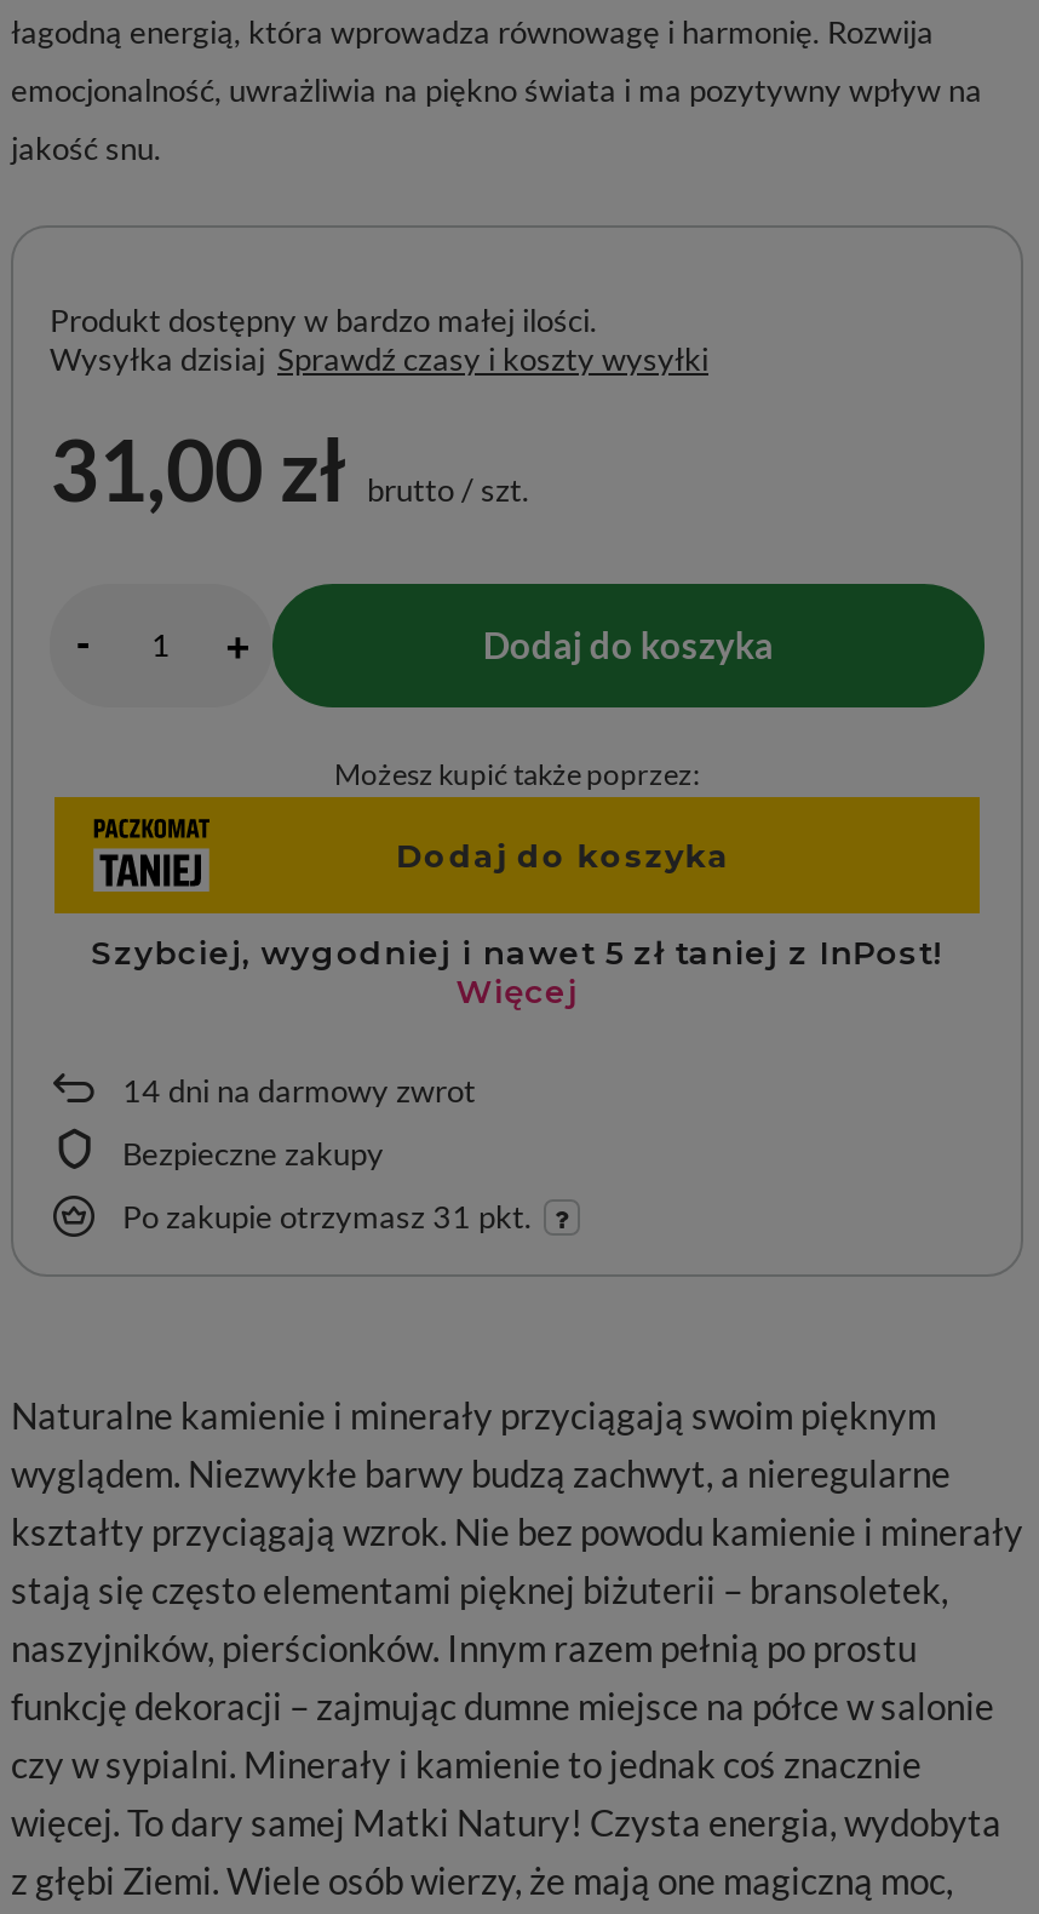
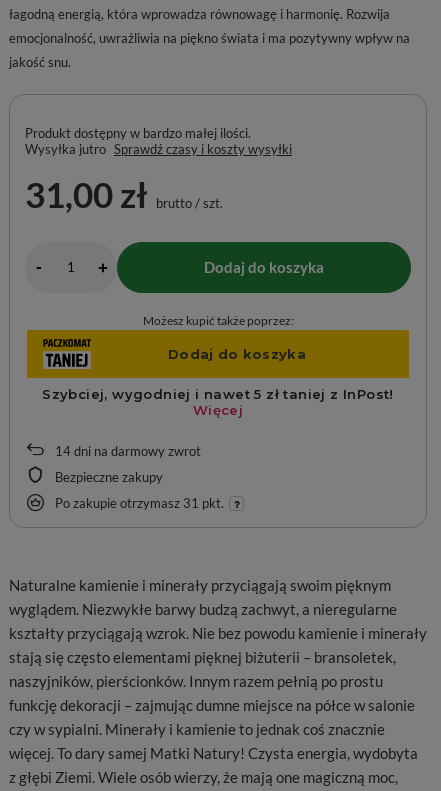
- Wysyłka dzisiaj Sprawdź czasy i koszty wysyłki
+ Wysyłka jutro Sprawdź czasy i koszty wysyłki
